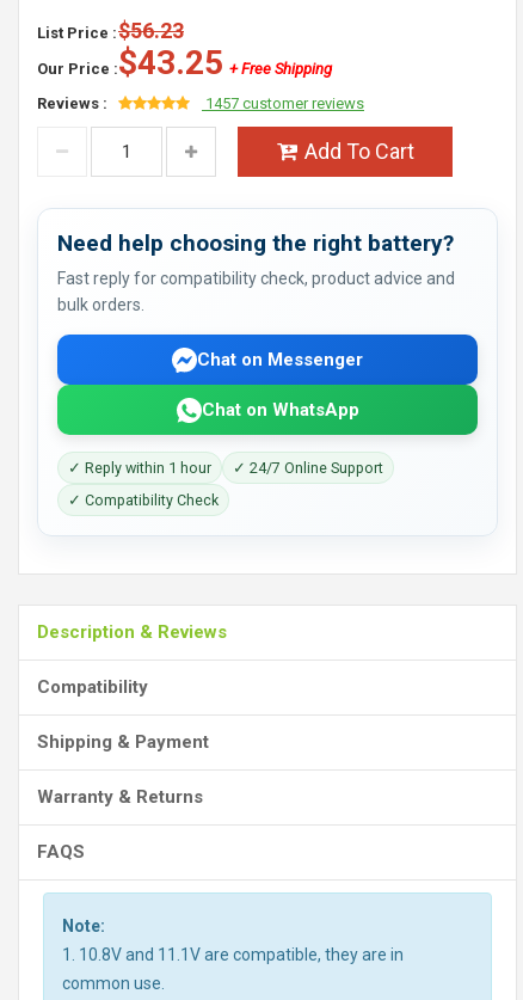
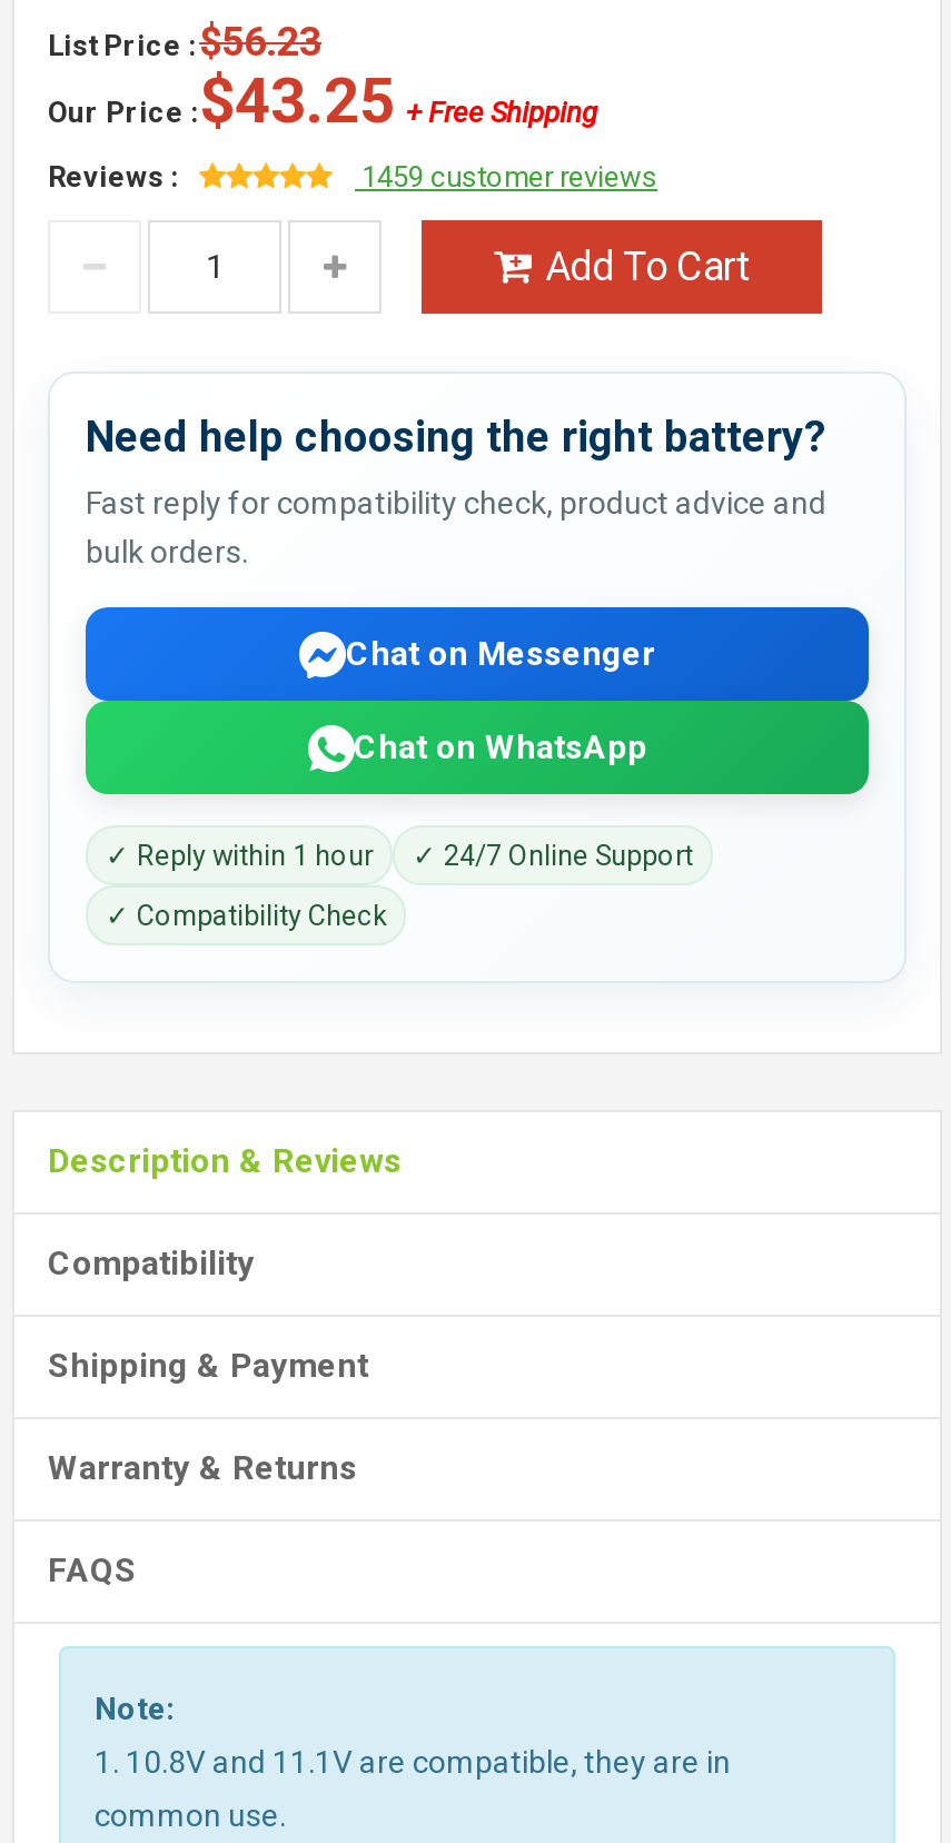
- 1457 customer reviews
+ 1459 customer reviews
